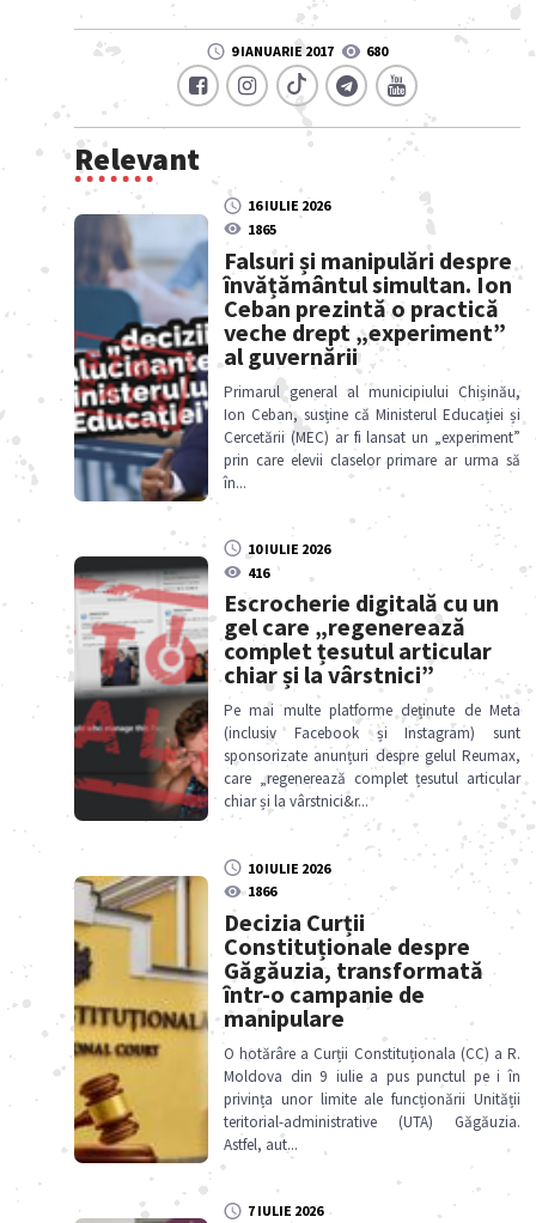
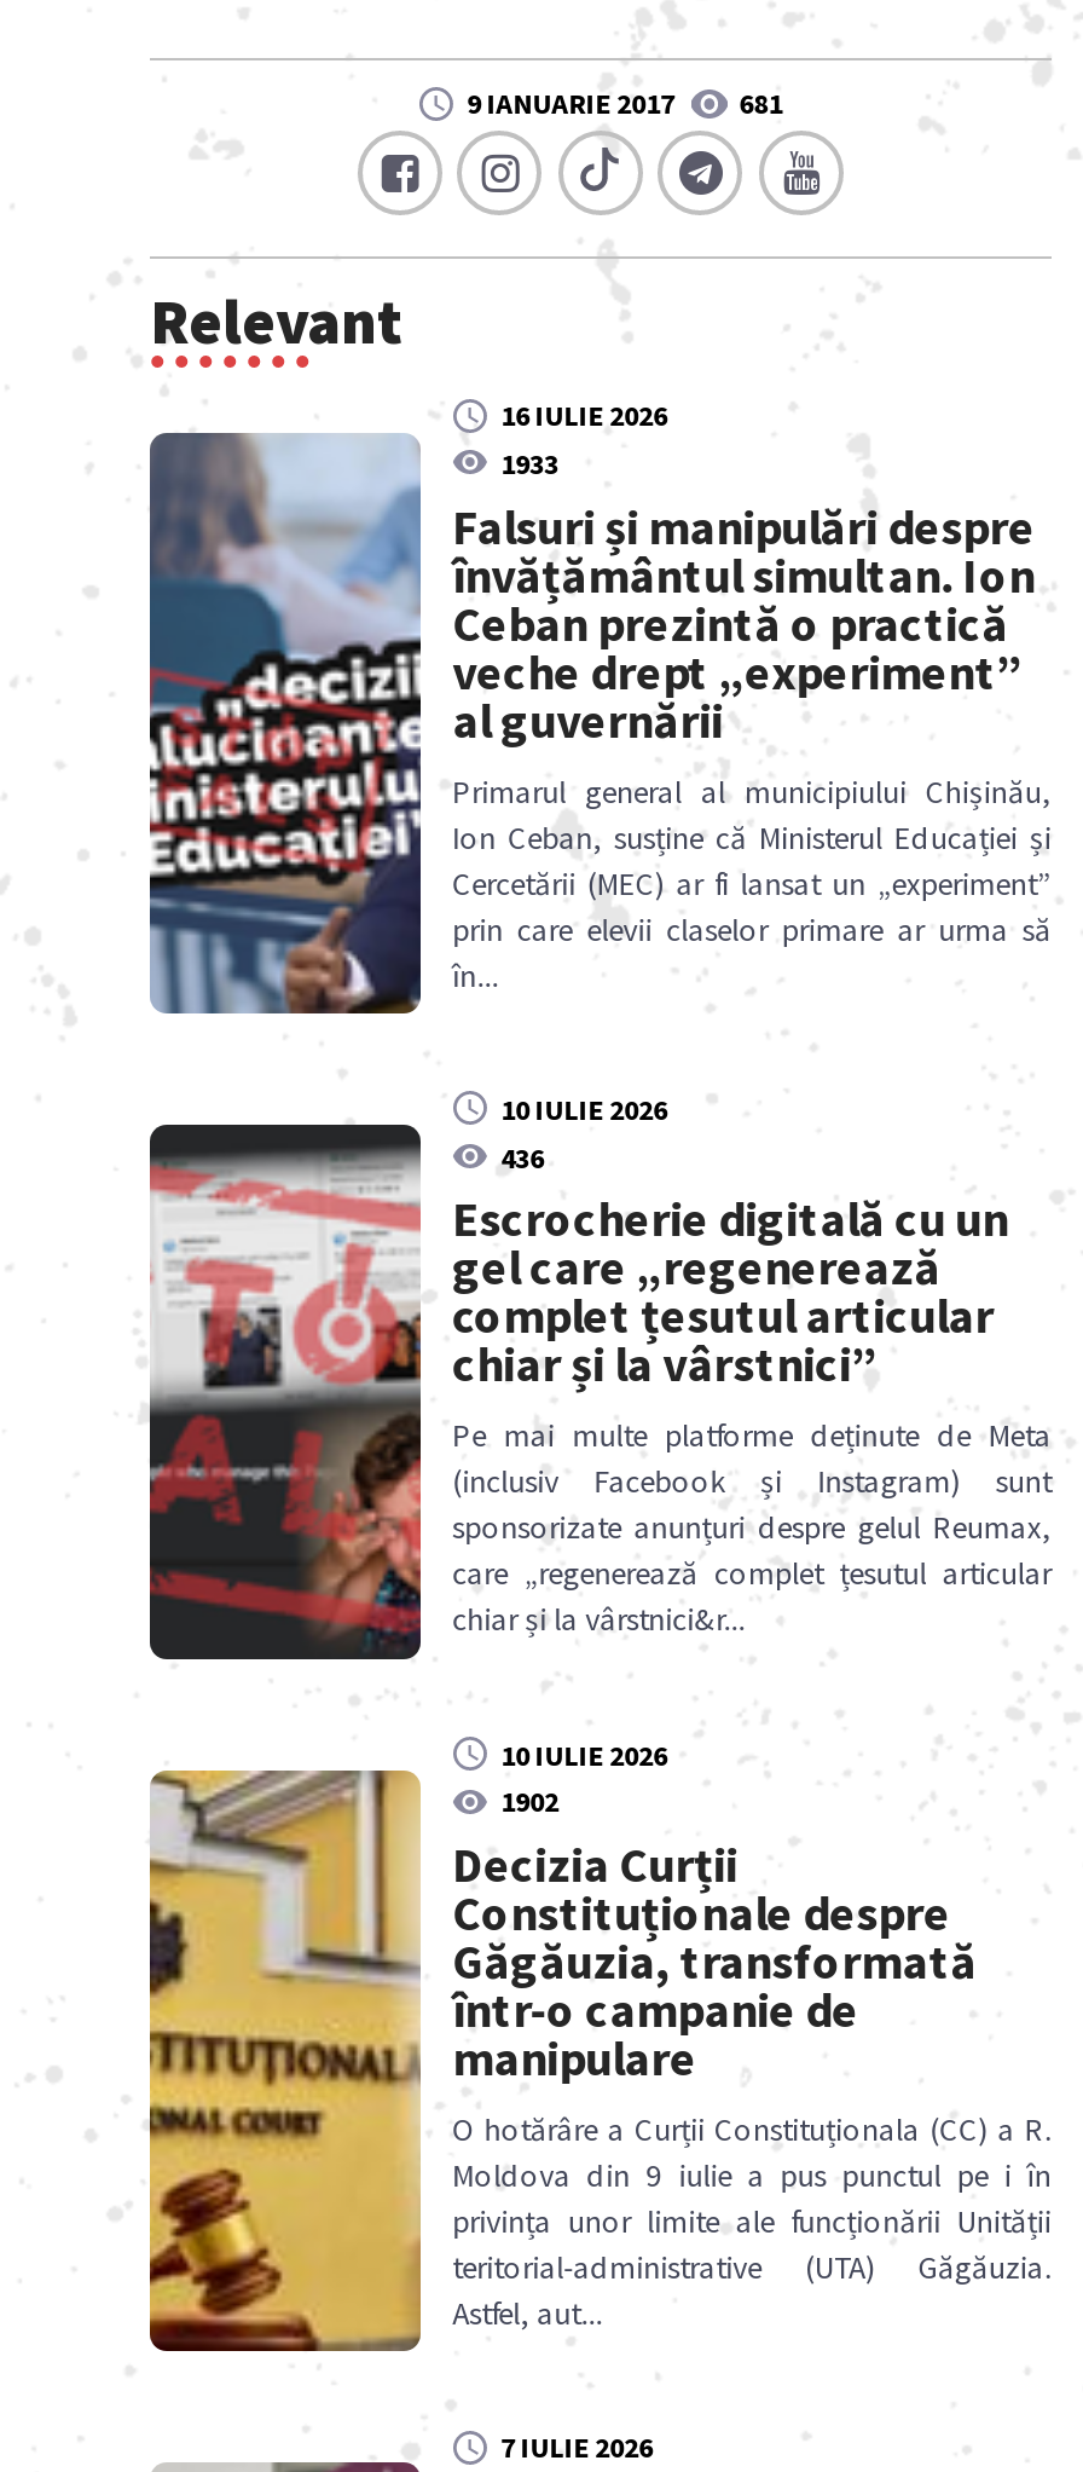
- 9 IANUARIE 2017 680
+ 9 IANUARIE 2017 681

- 1865
+ 1933

- 416
+ 436

- 1866
+ 1902
